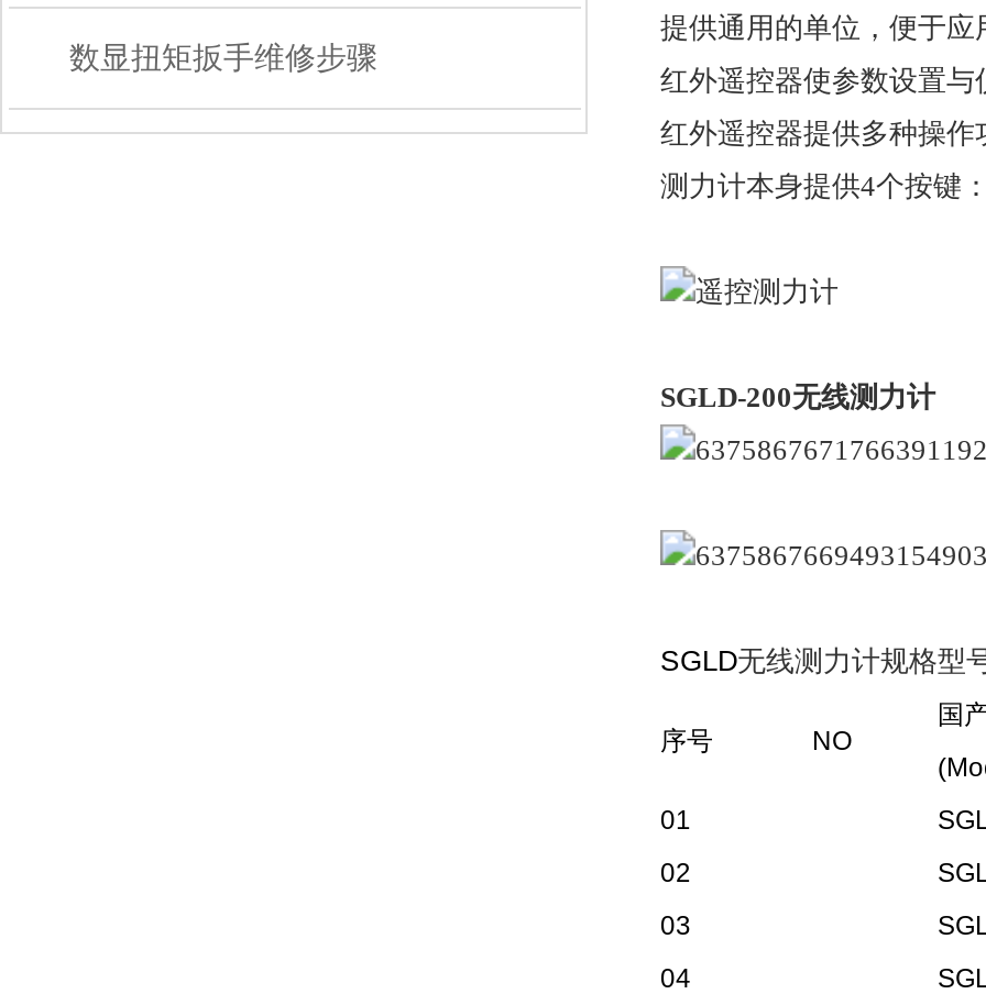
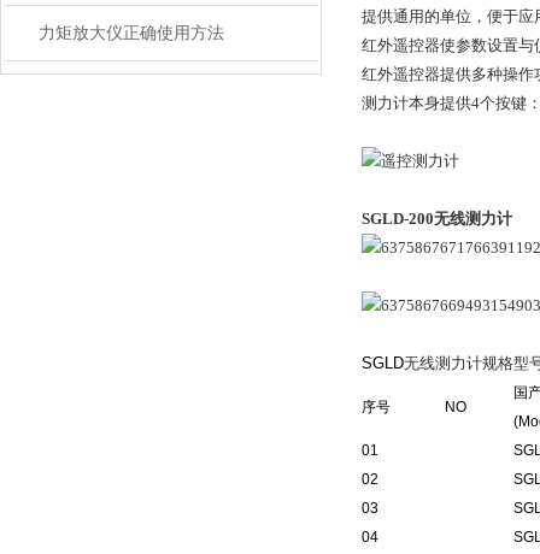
- 数显扭矩扳手维修步骤
+ 力矩放大仪正确使用方法
